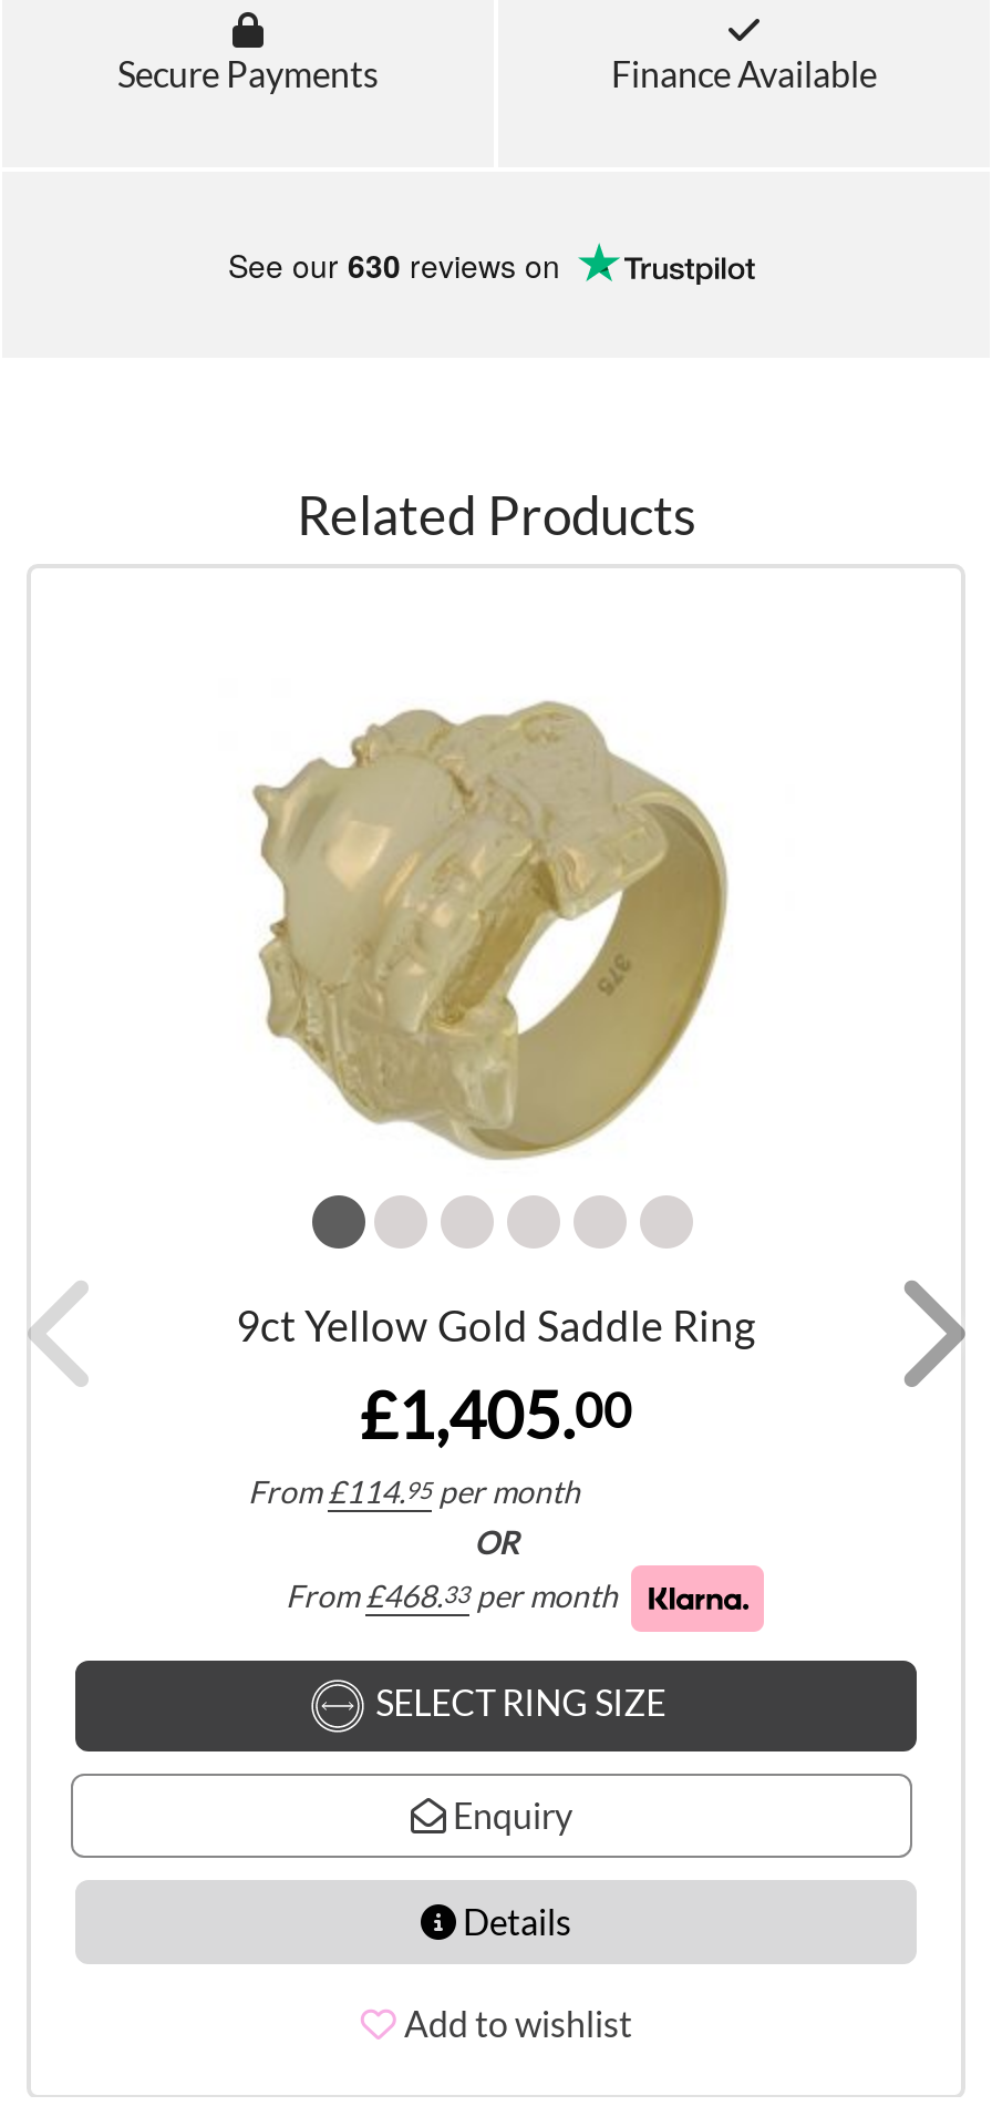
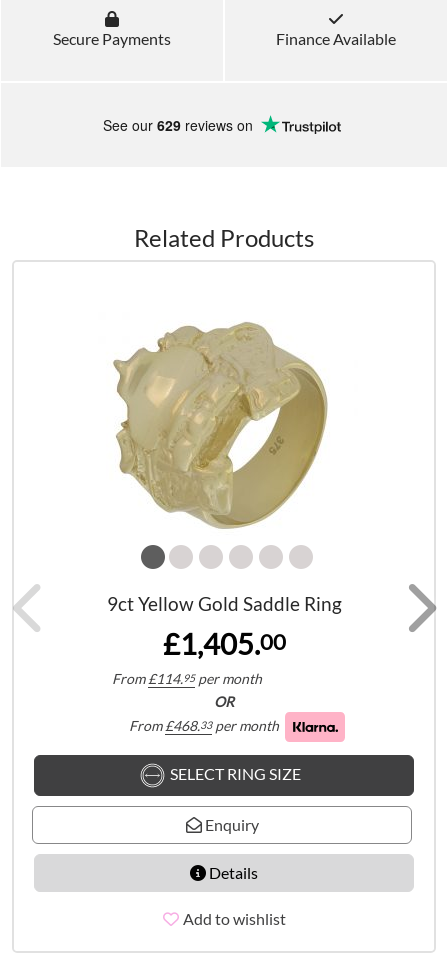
- See our 630 reviews on
+ See our 629 reviews on
